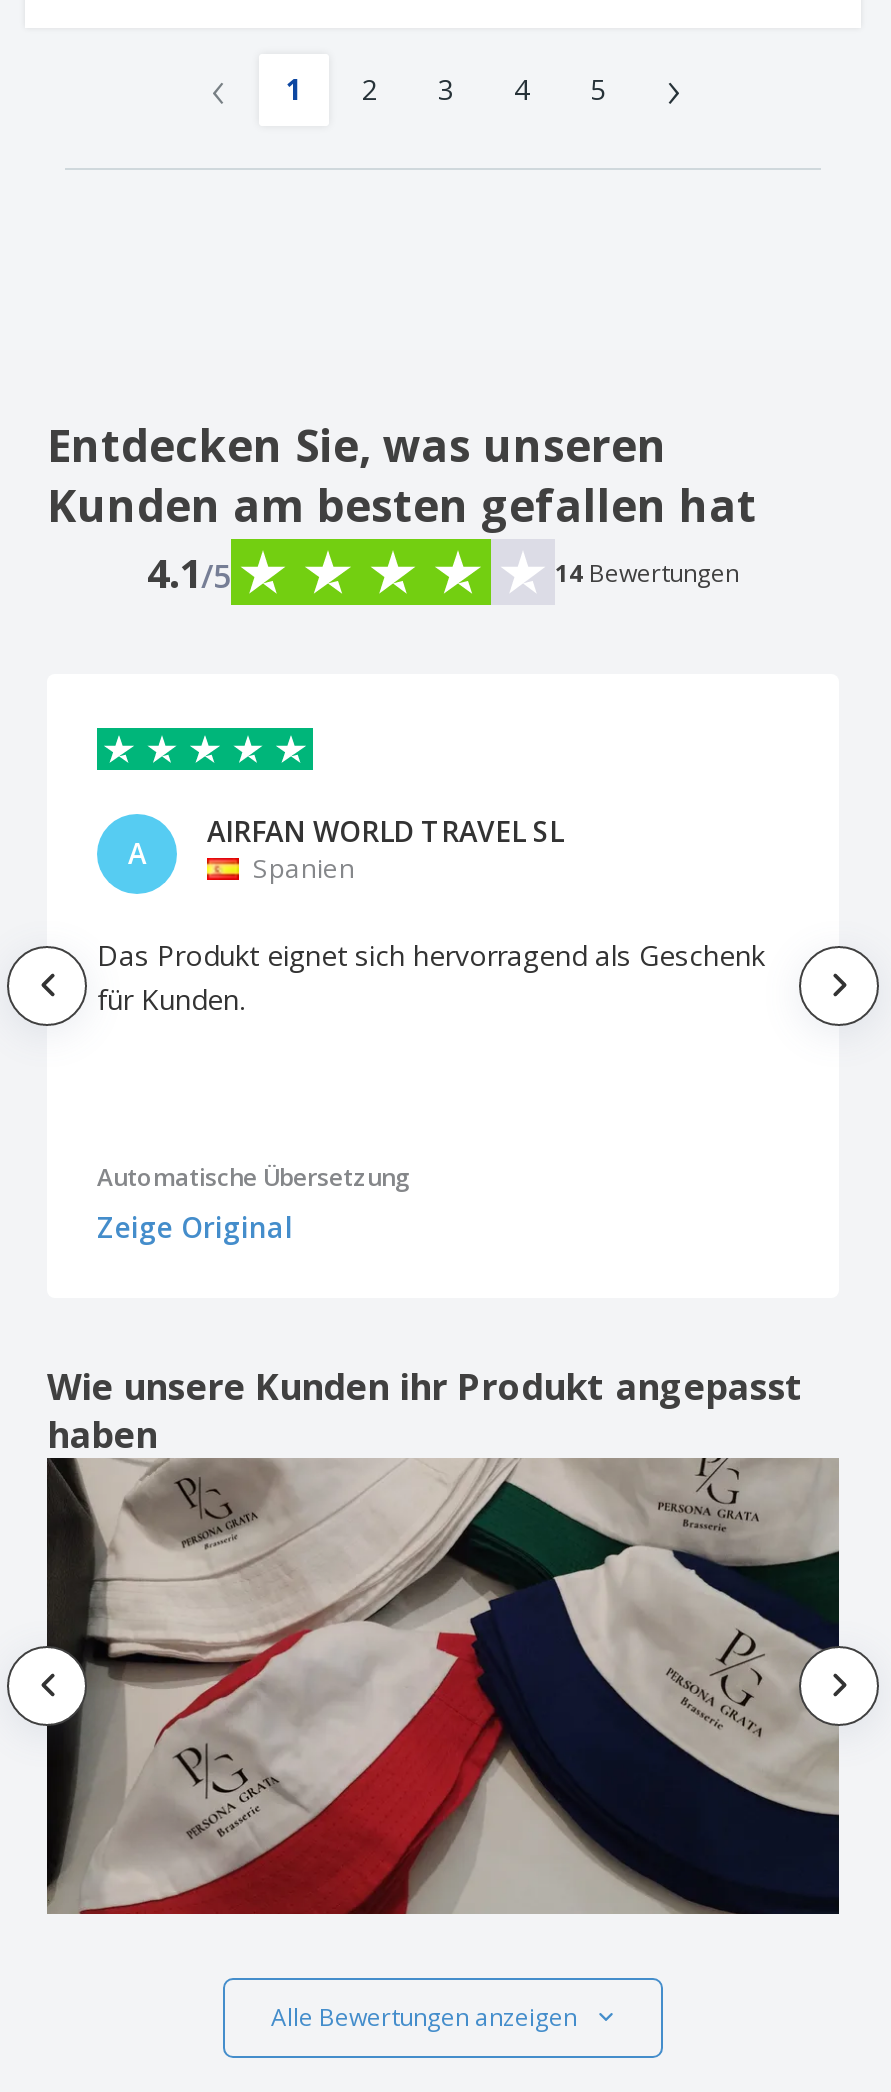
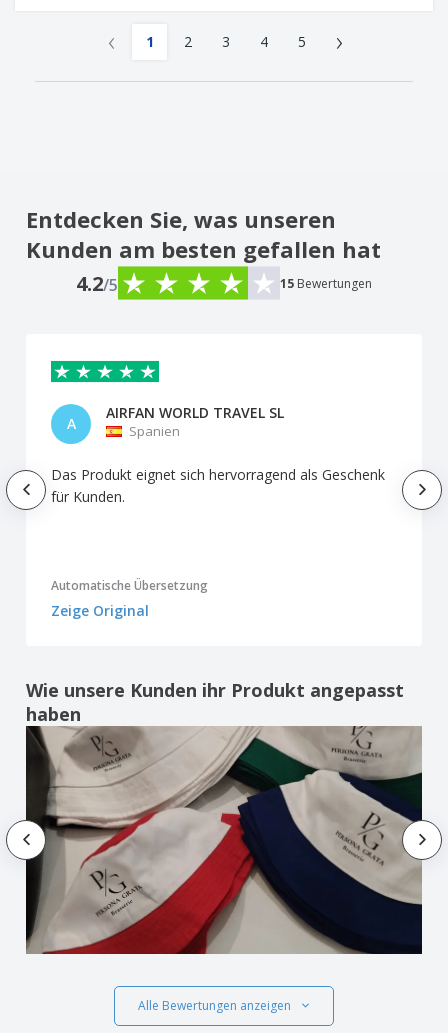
- 4.1/5
+ 4.2/5

- 14 Bewertungen
+ 15 Bewertungen
